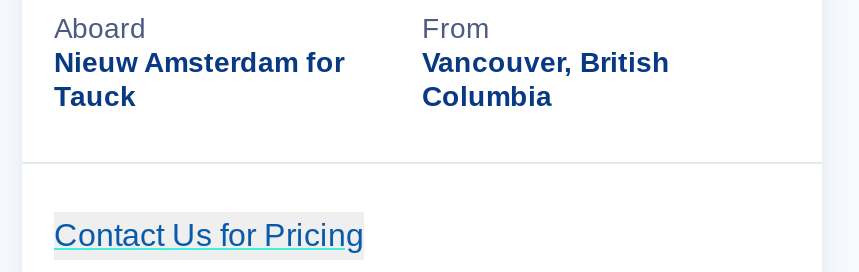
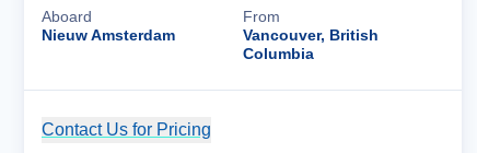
- Nieuw Amsterdam for
- Tauck
+ Nieuw Amsterdam
